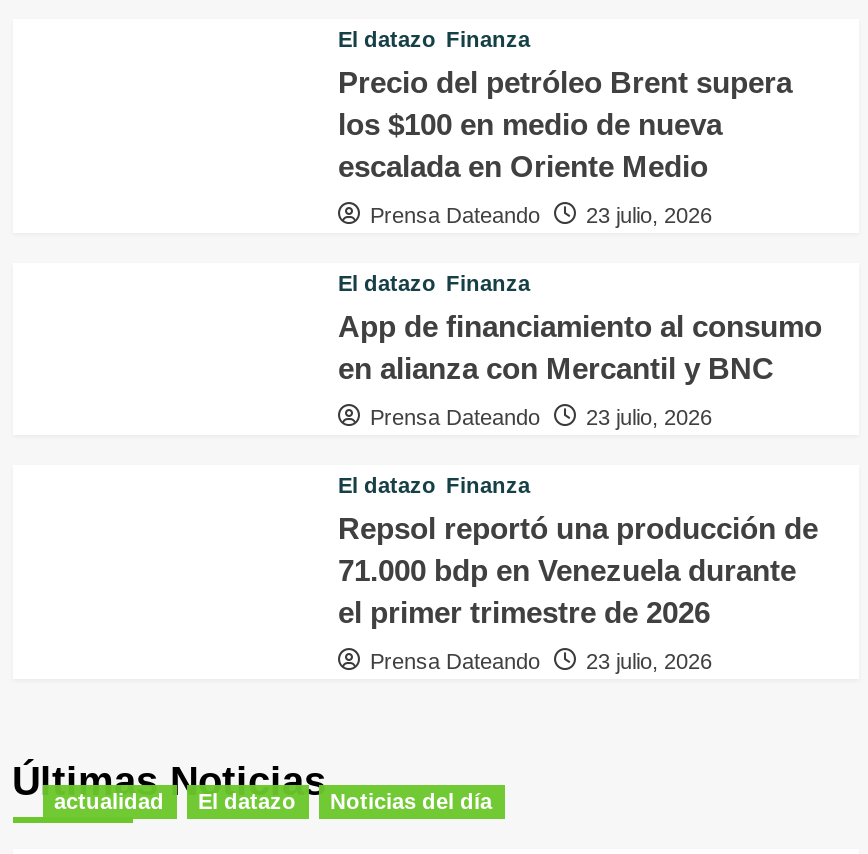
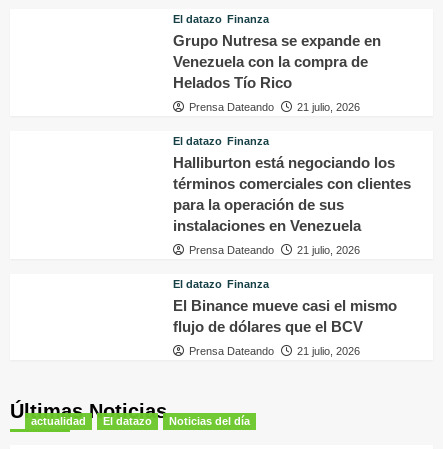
- Precio del petróleo Brent supera
- los $100 en medio de nueva
- escalada en Oriente Medio
+ Grupo Nutresa se expande en
+ Venezuela con la compra de
+ Helados Tío Rico

- Prensa Dateando 23 julio, 2026
+ Prensa Dateando 21 julio, 2026

- App de financiamiento al consumo
- en alianza con Mercantil y BNC
+ Halliburton está negociando los
+ términos comerciales con clientes
+ para la operación de sus
+ instalaciones en Venezuela

moved down: Prensa Dateando | El datazo Finanza

- Prensa Dateando 23 julio, 2026
+ Prensa Dateando 21 julio, 2026

- Repsol reportó una producción de
- 71.000 bdp en Venezuela durante
- el primer trimestre de 2026
+ El Binance mueve casi el mismo
+ flujo de dólares que el BCV

- Prensa Dateando 23 julio, 2026
+ Prensa Dateando 21 julio, 2026
